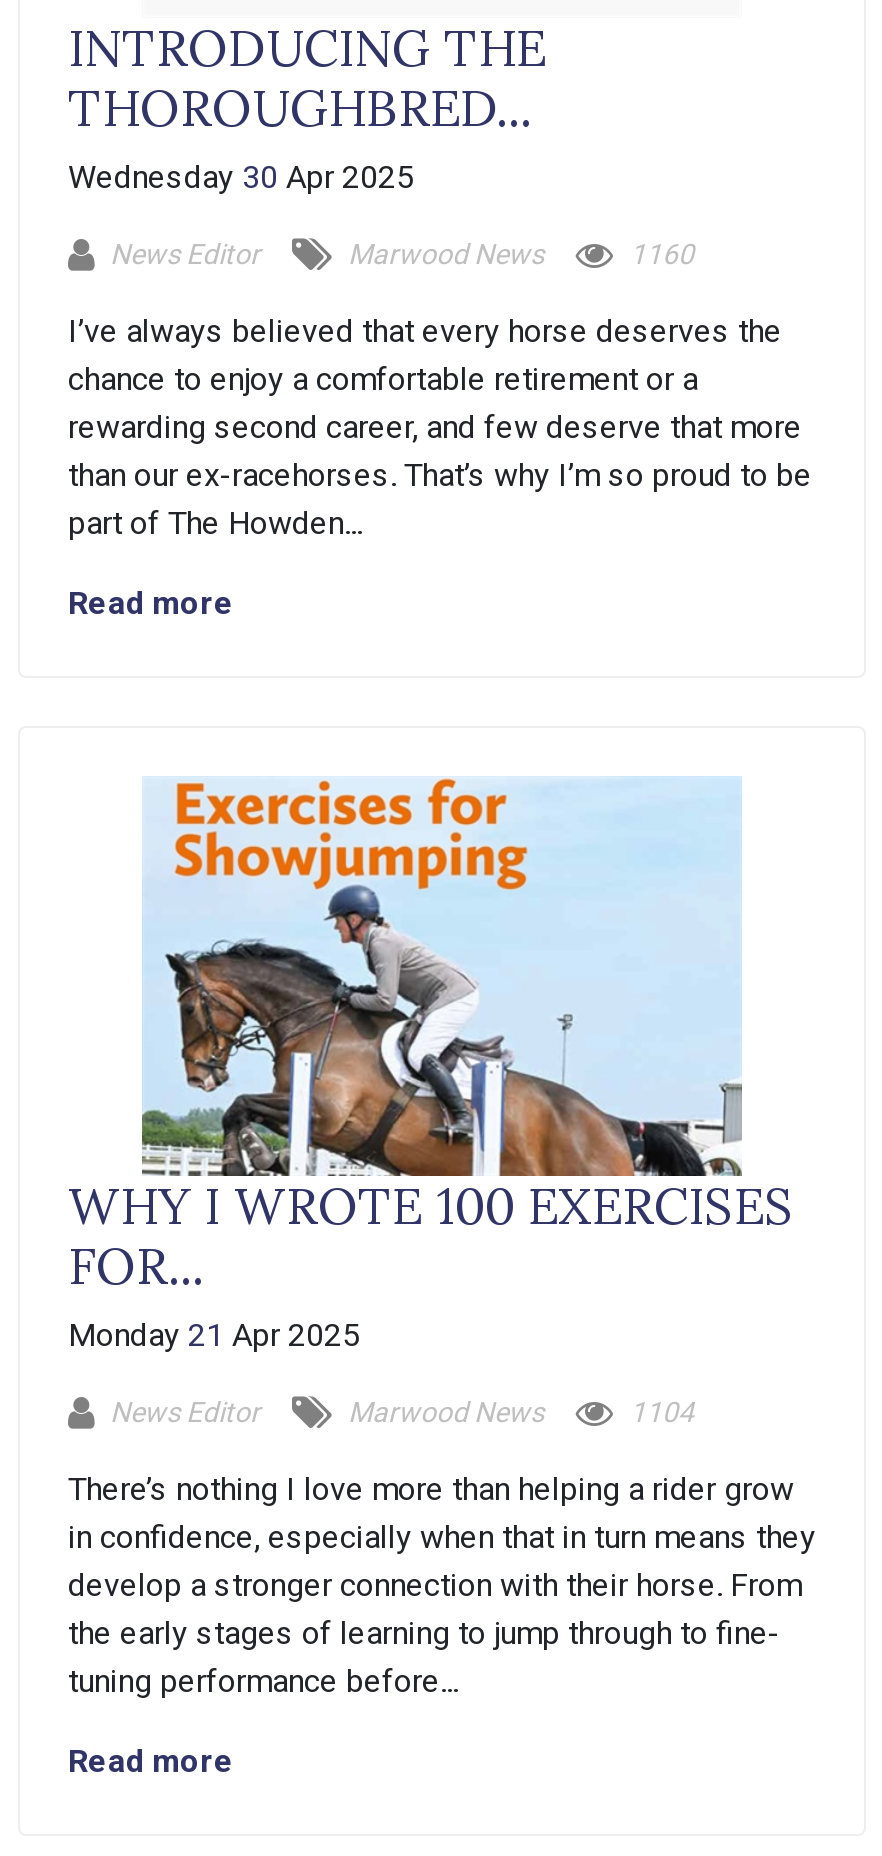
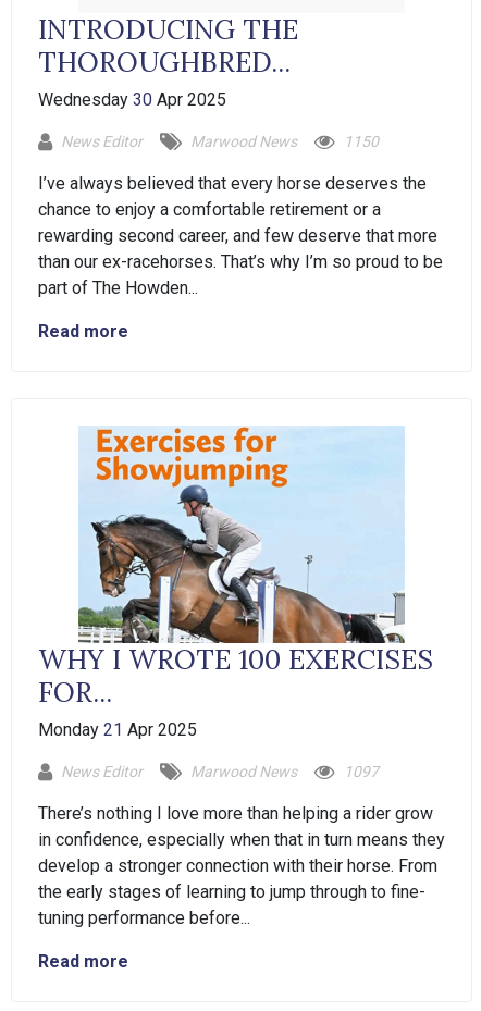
- 1160
+ 1150

- 1104
+ 1097
